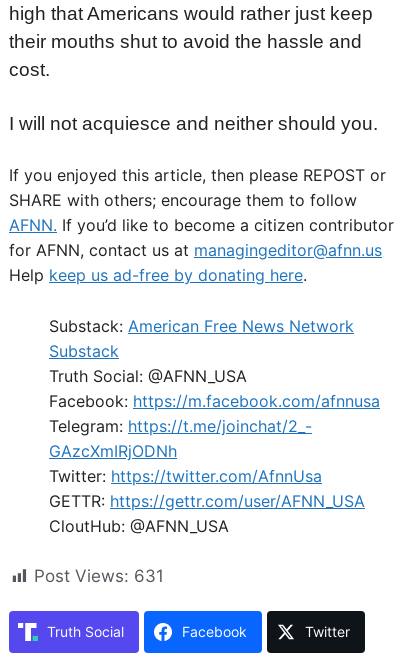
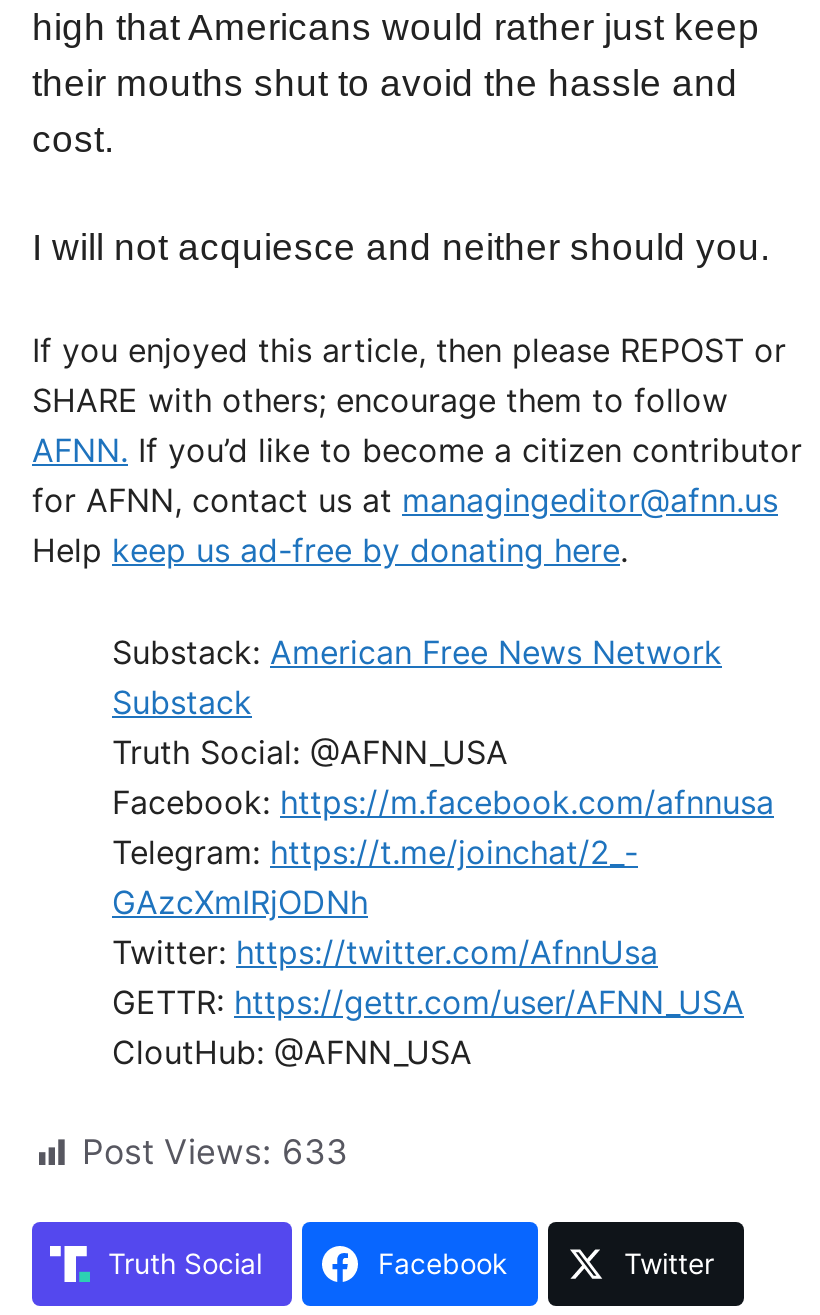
- Post Views: 631
+ Post Views: 633
